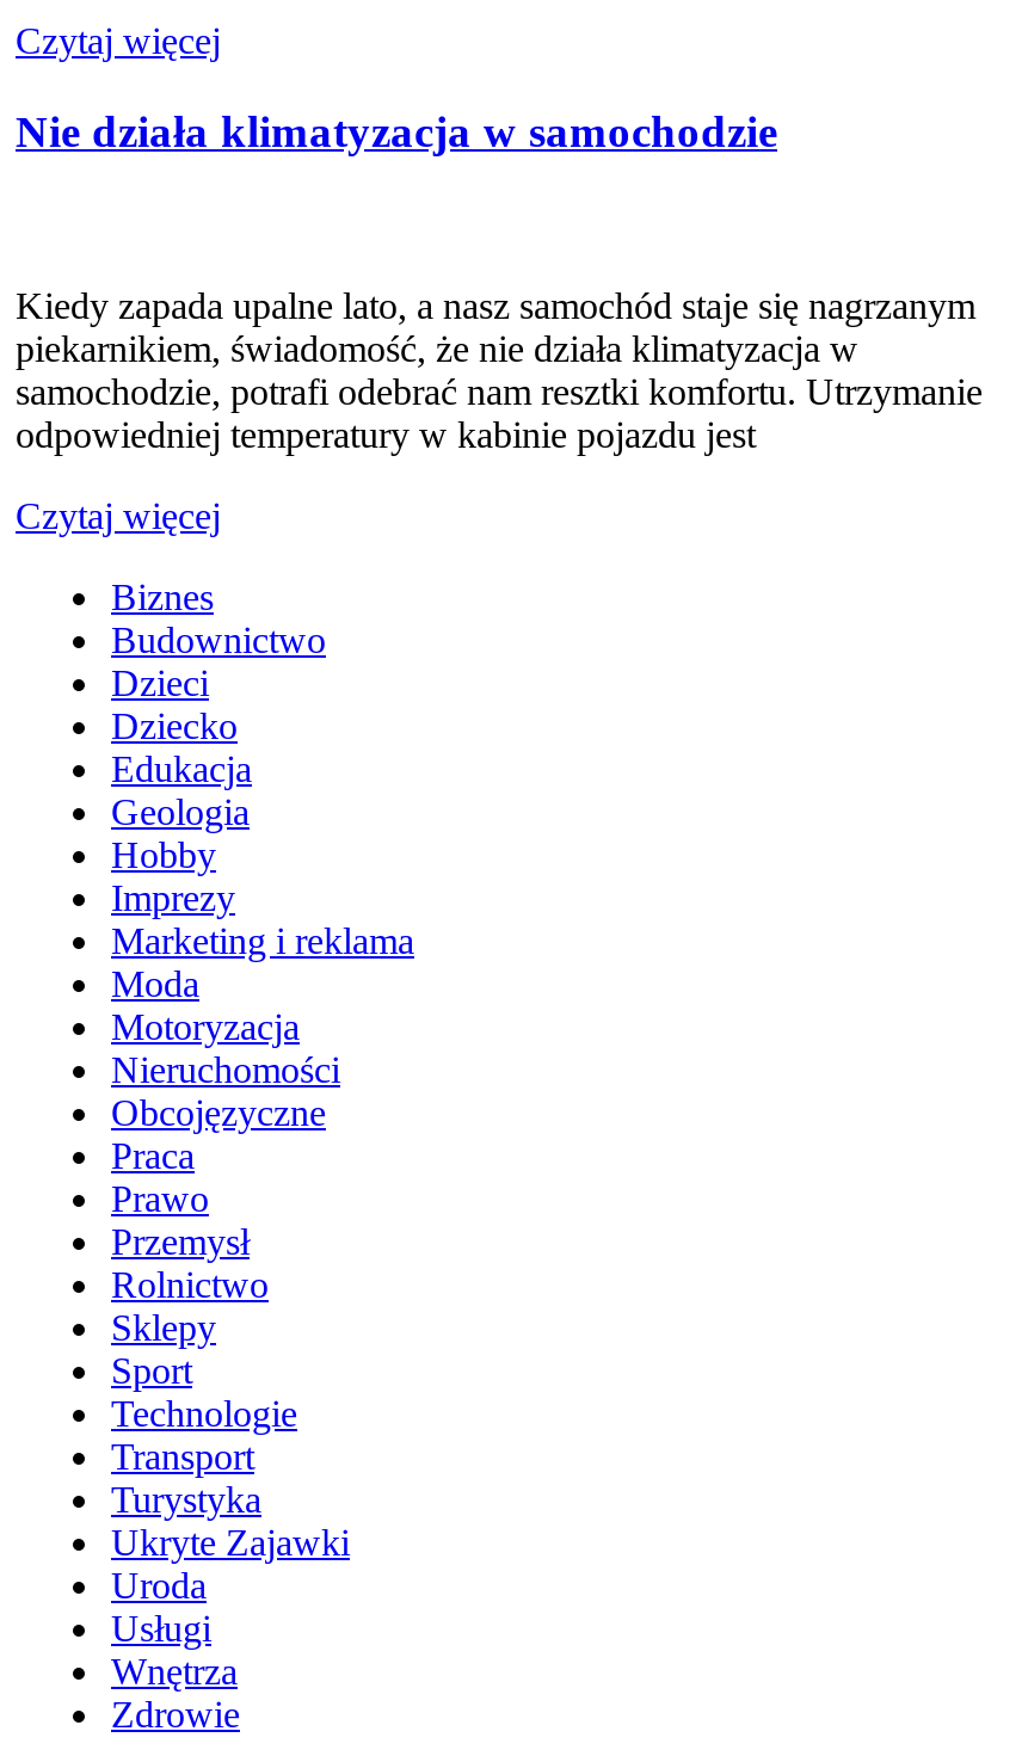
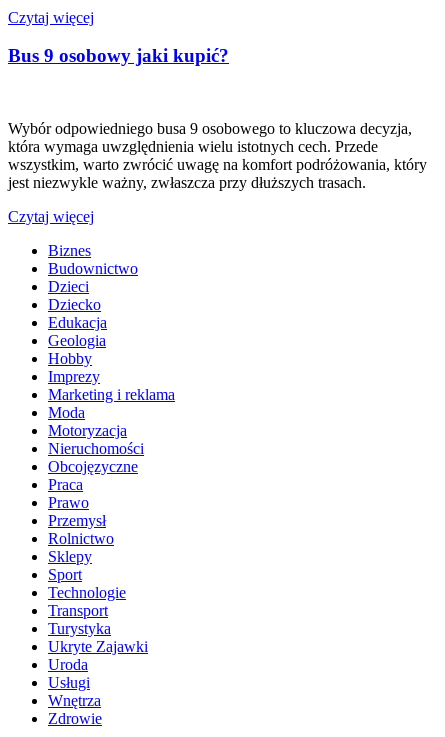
- Nie działa klimatyzacja w samochodzie
+ Bus 9 osobowy jaki kupić?

- Kiedy zapada upalne lato, a nasz samochód staje się nagrzanym
- piekarnikiem, świadomość, że nie działa klimatyzacja w
- samochodzie, potrafi odebrać nam resztki komfortu. Utrzymanie
- odpowiedniej temperatury w kabinie pojazdu jest
+ Wybór odpowiedniego busa 9 osobowego to kluczowa decyzja,
+ która wymaga uwzględnienia wielu istotnych cech. Przede
+ wszystkim, warto zwrócić uwagę na komfort podróżowania, który
+ jest niezwykle ważny, zwłaszcza przy dłuższych trasach.
